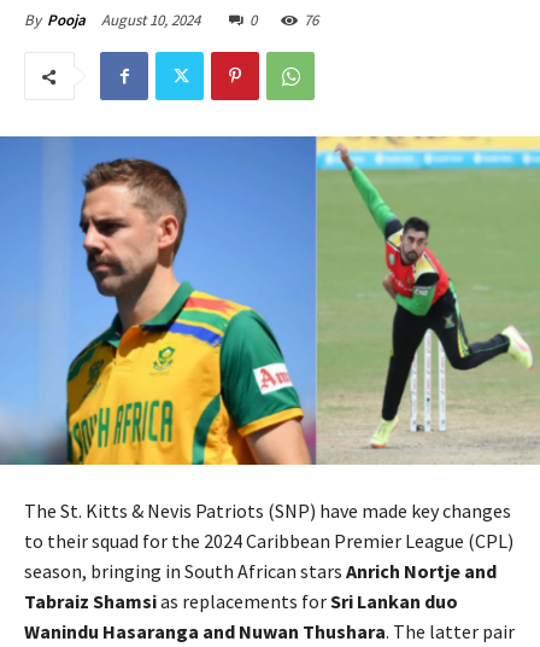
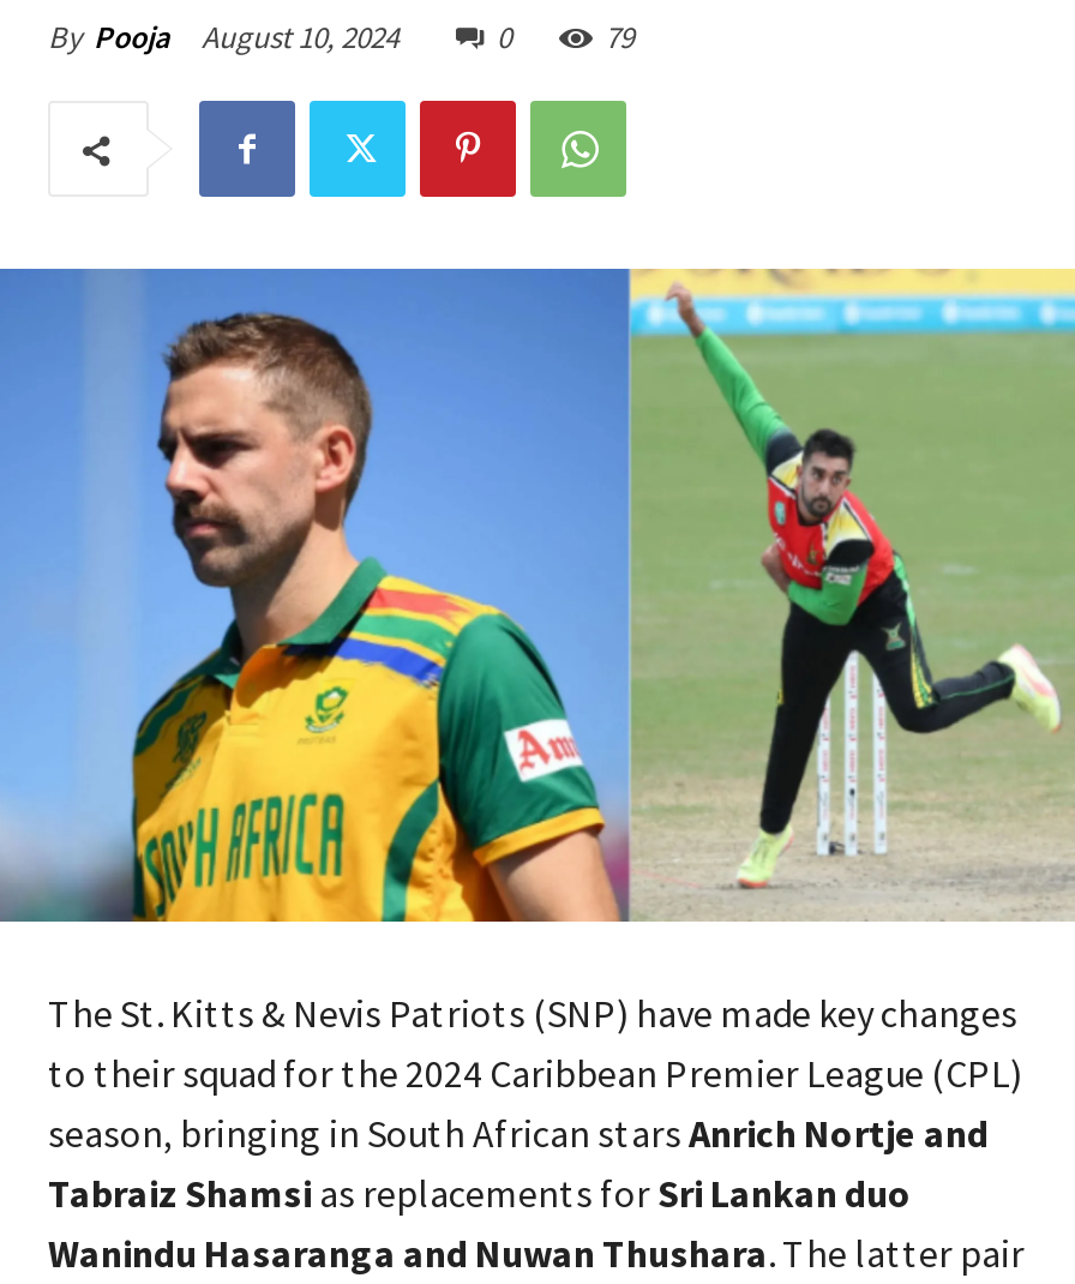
- 76
+ 79
